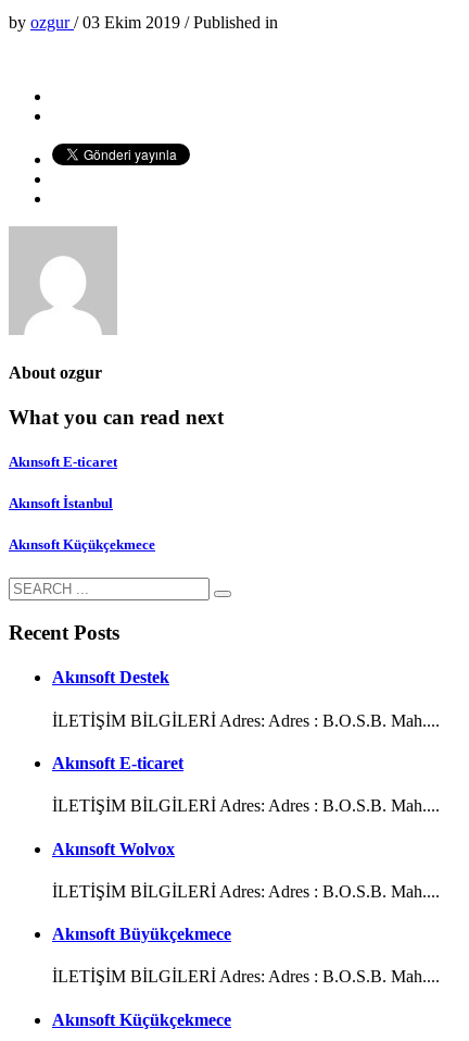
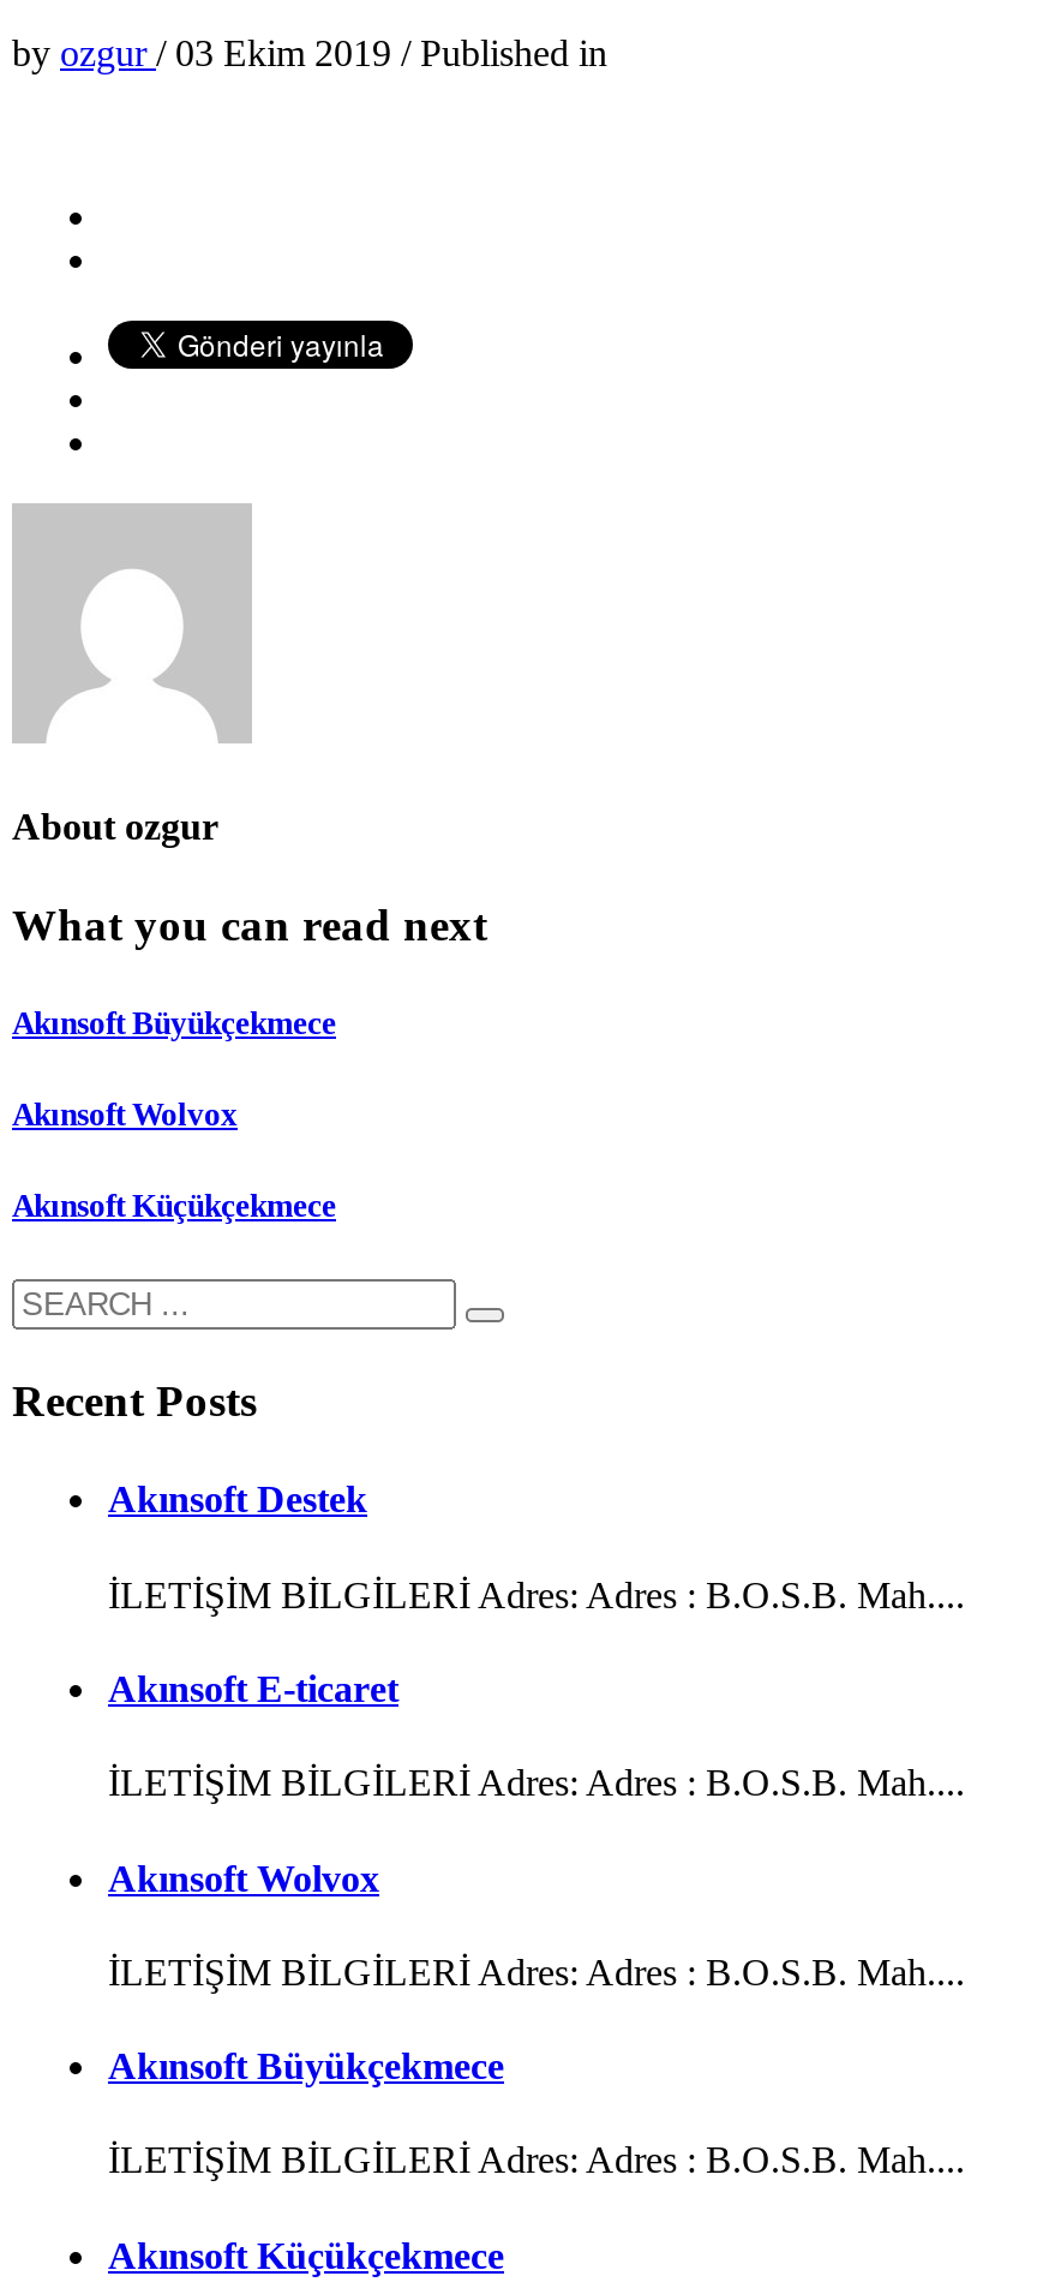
- Akınsoft E-ticaret
+ Akınsoft Büyükçekmece

- Akınsoft İstanbul
+ Akınsoft Wolvox
